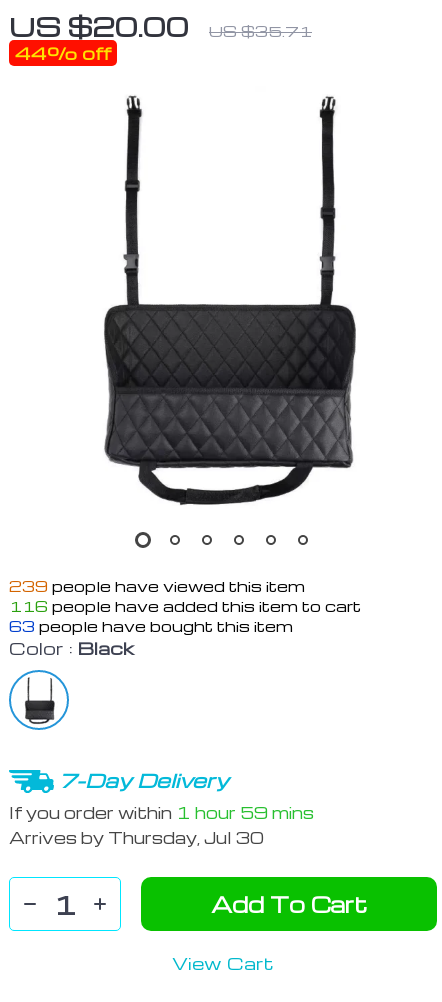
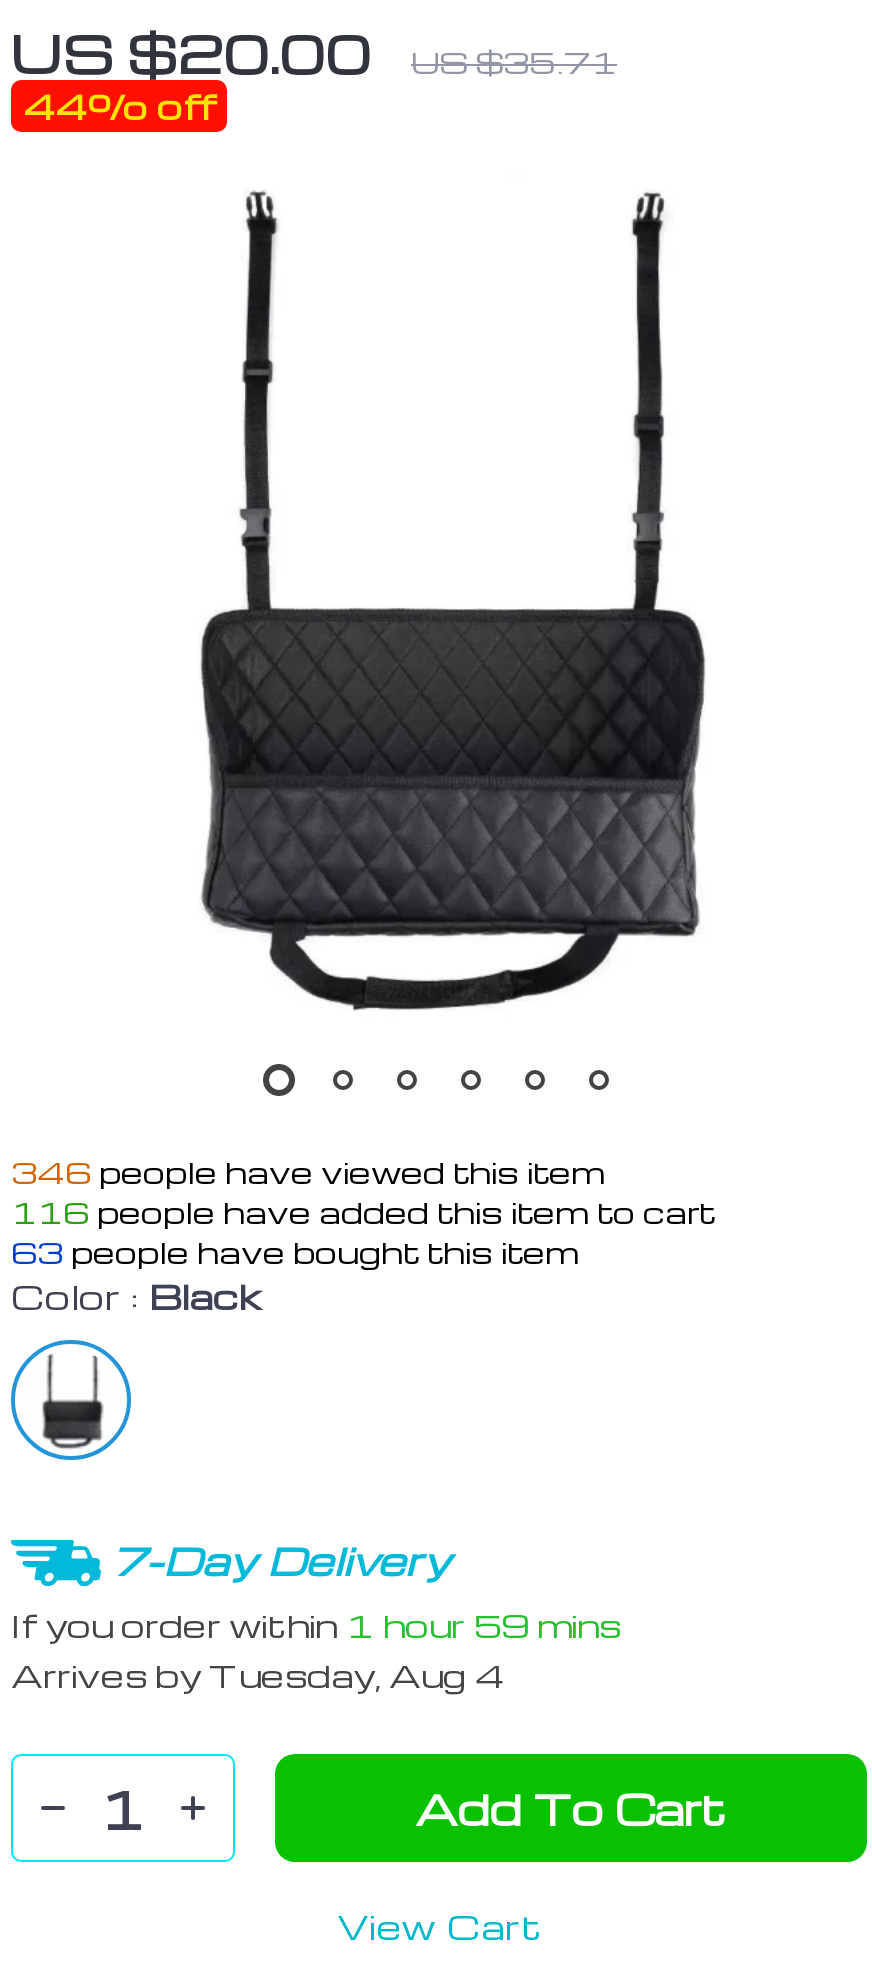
- 239 people have viewed this item
+ 346 people have viewed this item

- Arrives by Thursday, Jul 30
+ Arrives by Tuesday, Aug 4
